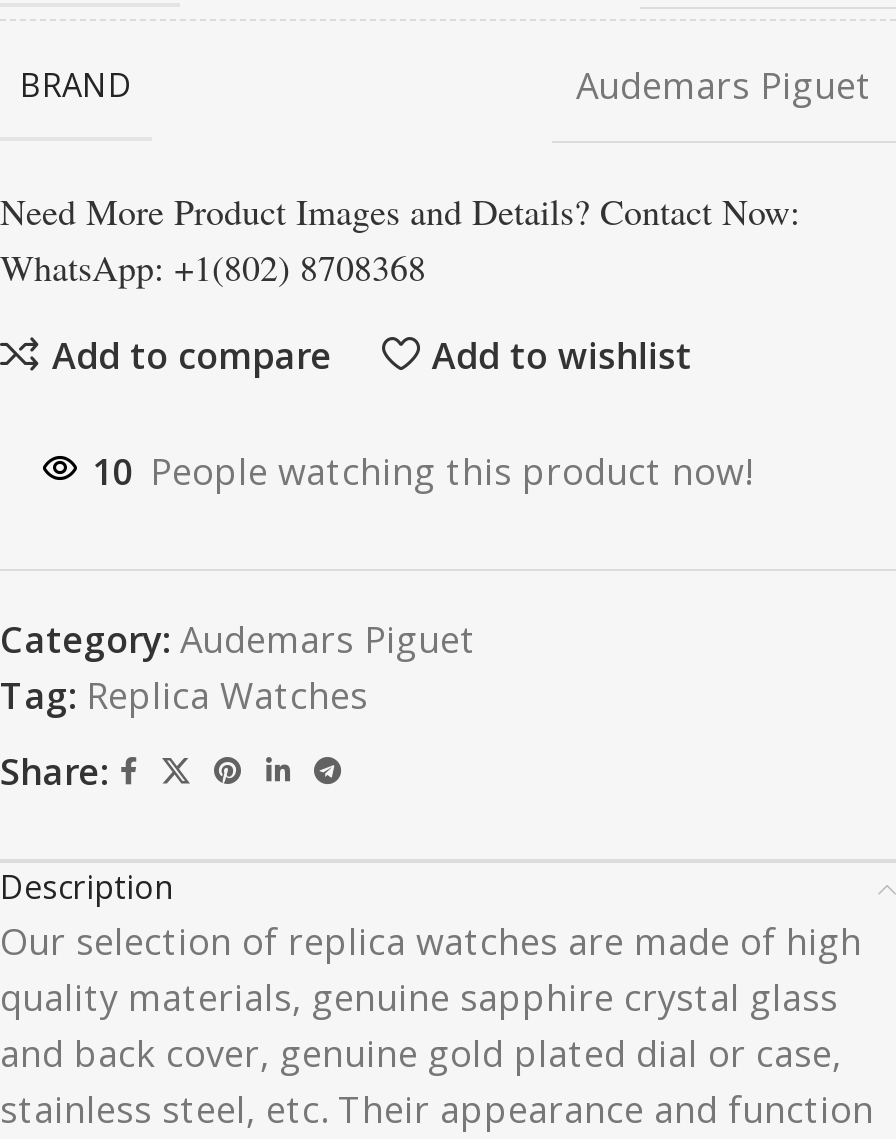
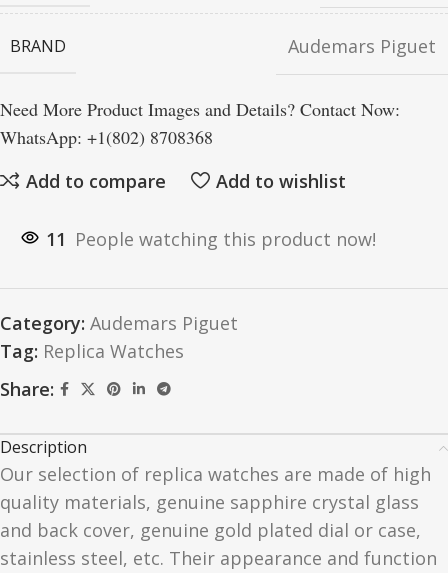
- 10 People watching this product now!
+ 11 People watching this product now!
